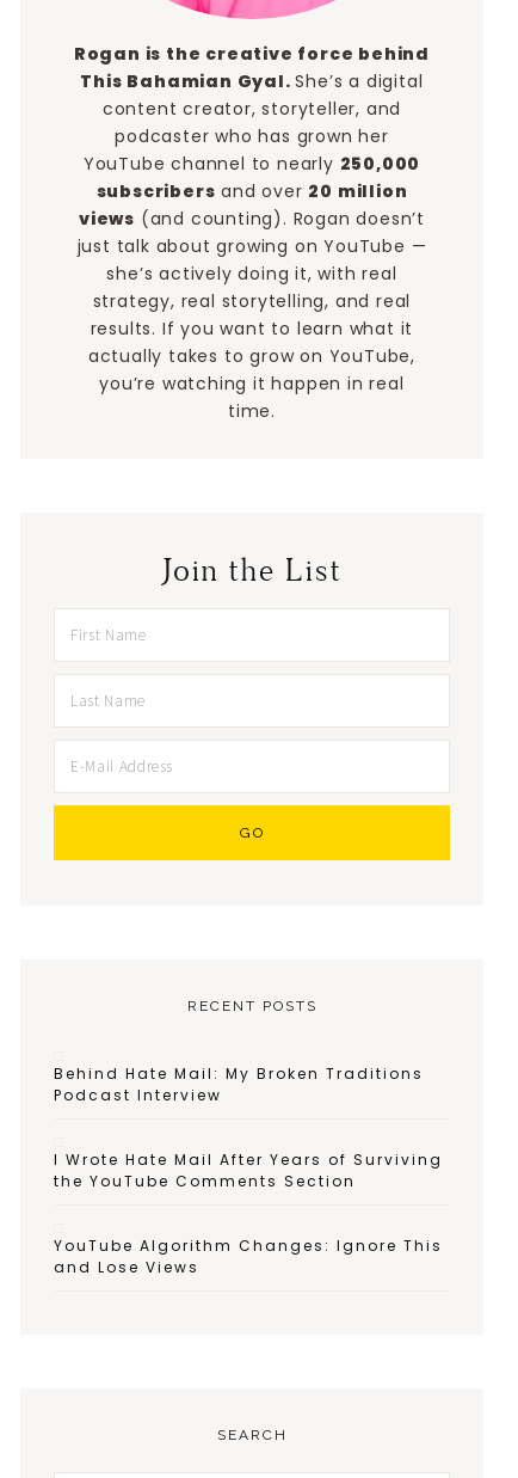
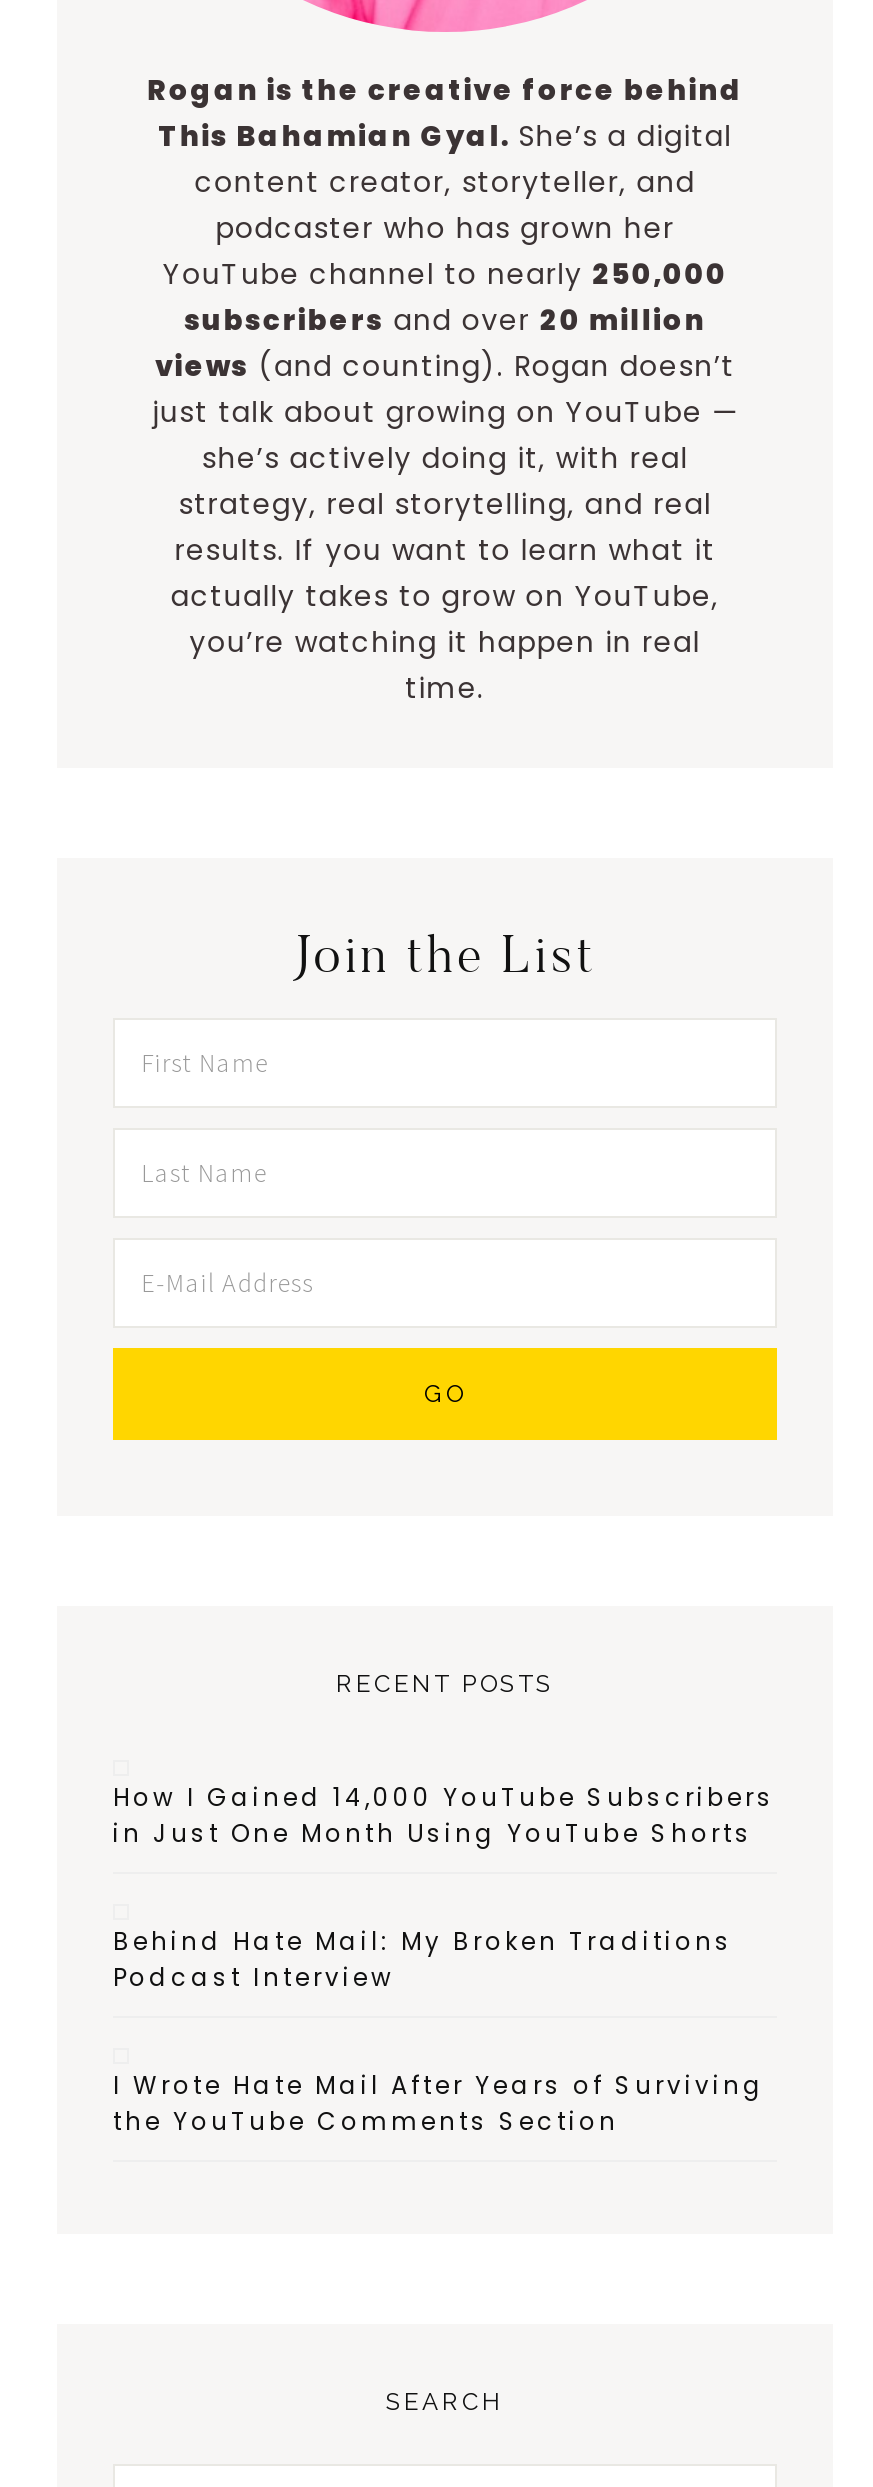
+ How I Gained 14,000 YouTube Subscribers
+ in Just One Month Using YouTube Shorts

moved down: Behind Hate Mail: My Broken Traditions | Podcast Interview | I Wrote Hate Mail After Years of Surviving | the YouTube Comments Section

- YouTube Algorithm Changes: Ignore This
- and Lose Views
